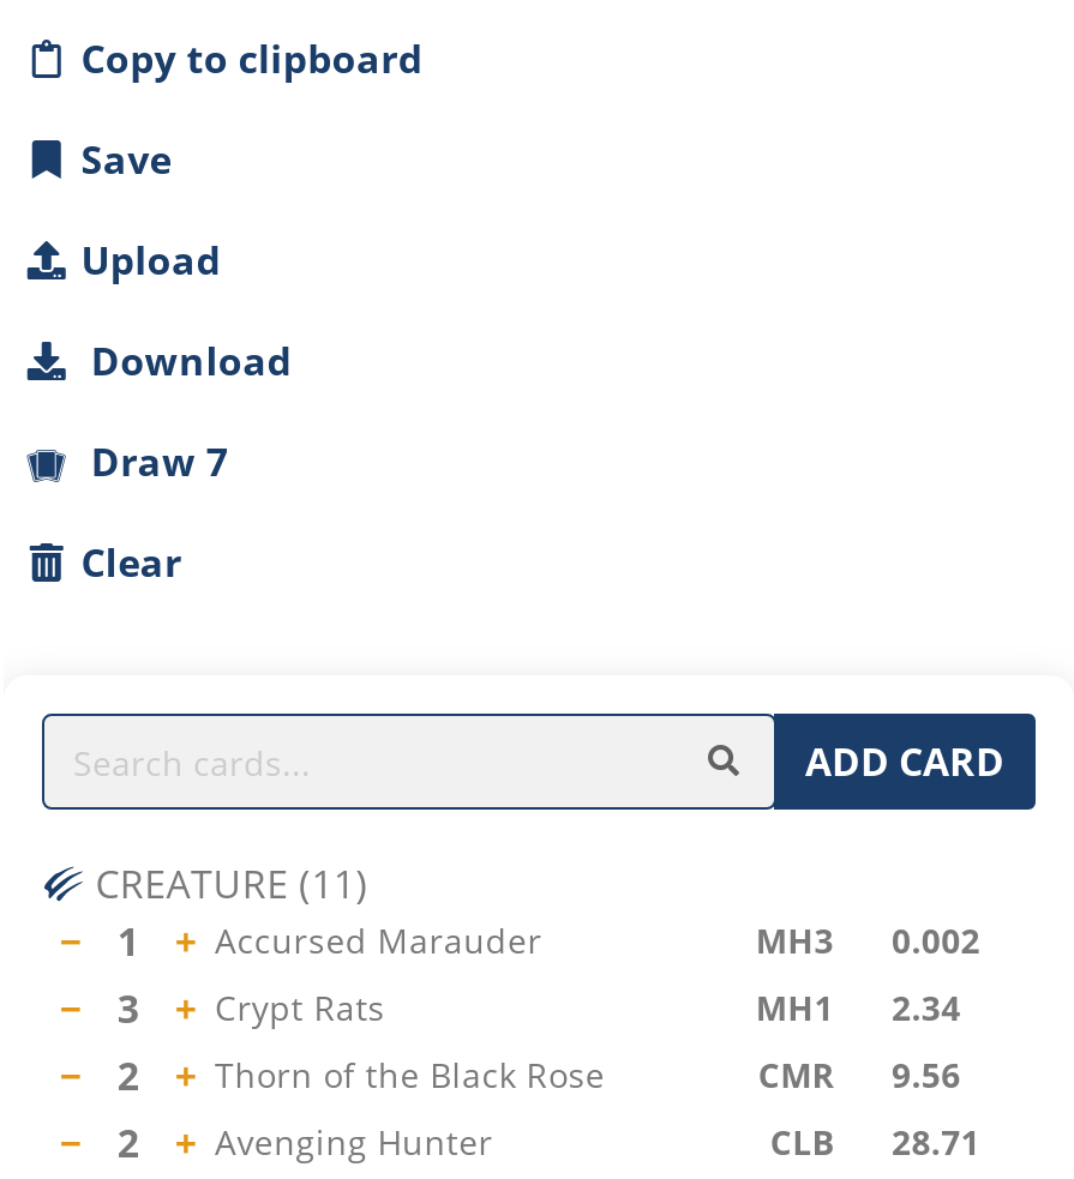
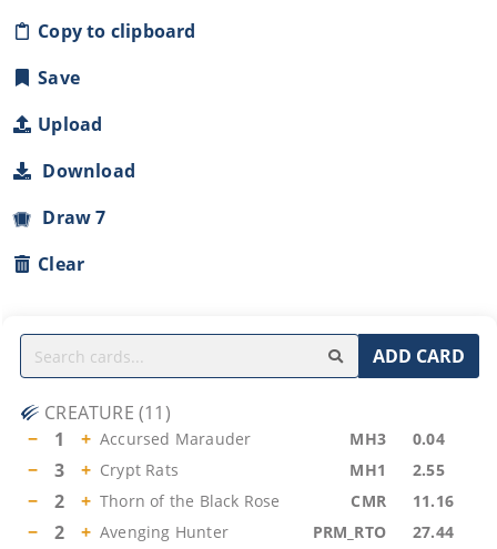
- MH3 0.002
+ MH3 0.04

- MH1 2.34
+ MH1 2.55

- CMR 9.56
+ CMR 11.16

- CLB
- 28.71
+ PRM_RTO
+ 27.44
